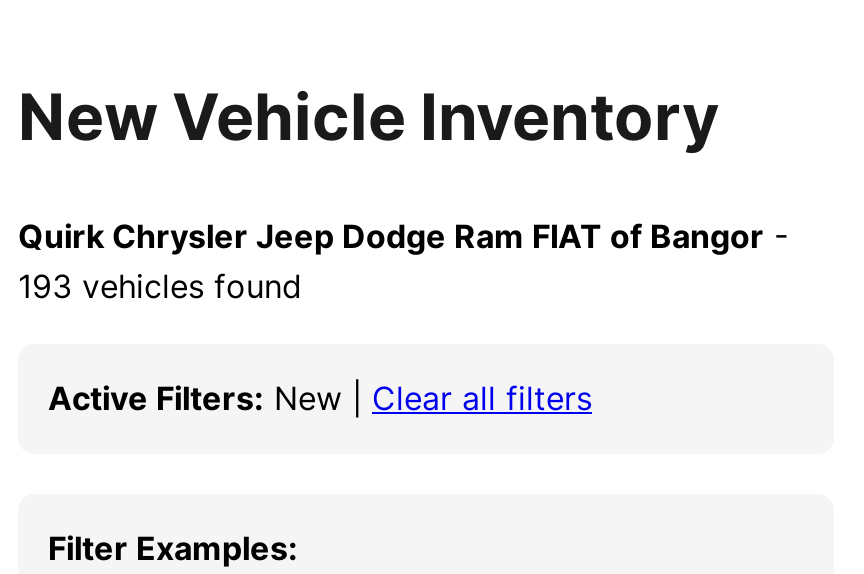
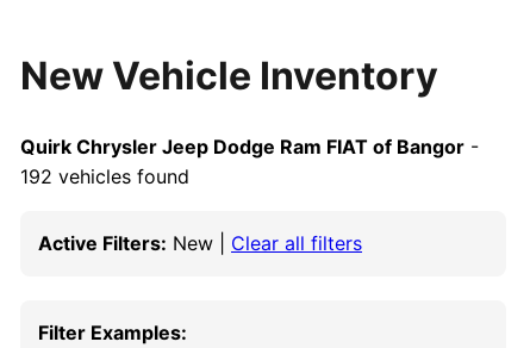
- 193 vehicles found
+ 192 vehicles found
